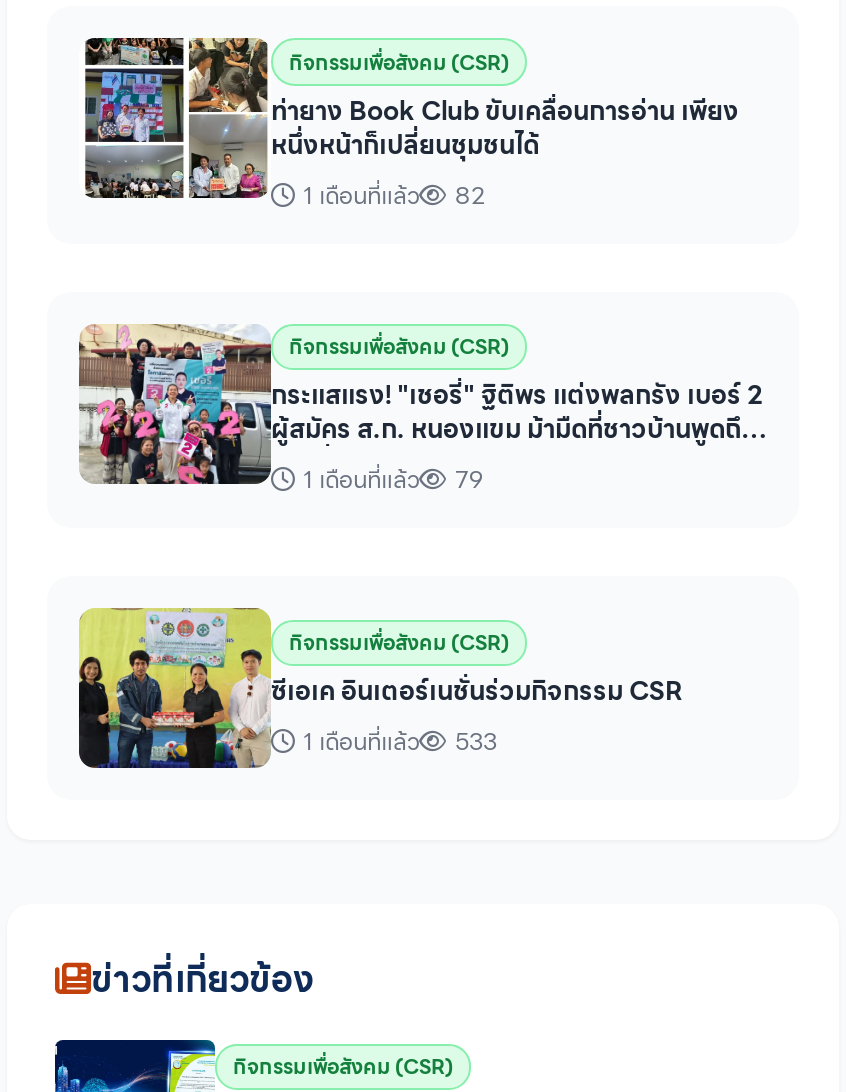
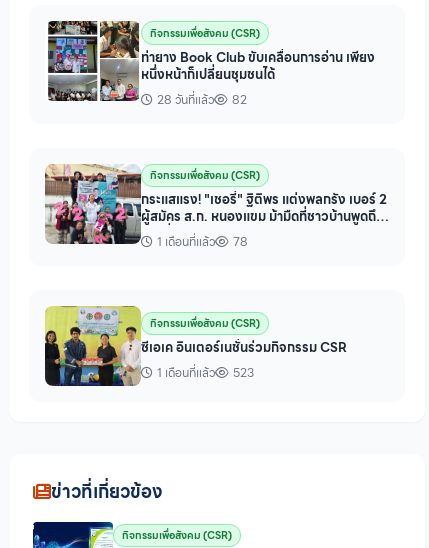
- 1 เดือนที่แล้ว
+ 28 วันที่แล้ว

- 79
+ 78

- 1 เดือนที่แล้ว 533
+ 1 เดือนที่แล้ว 523
